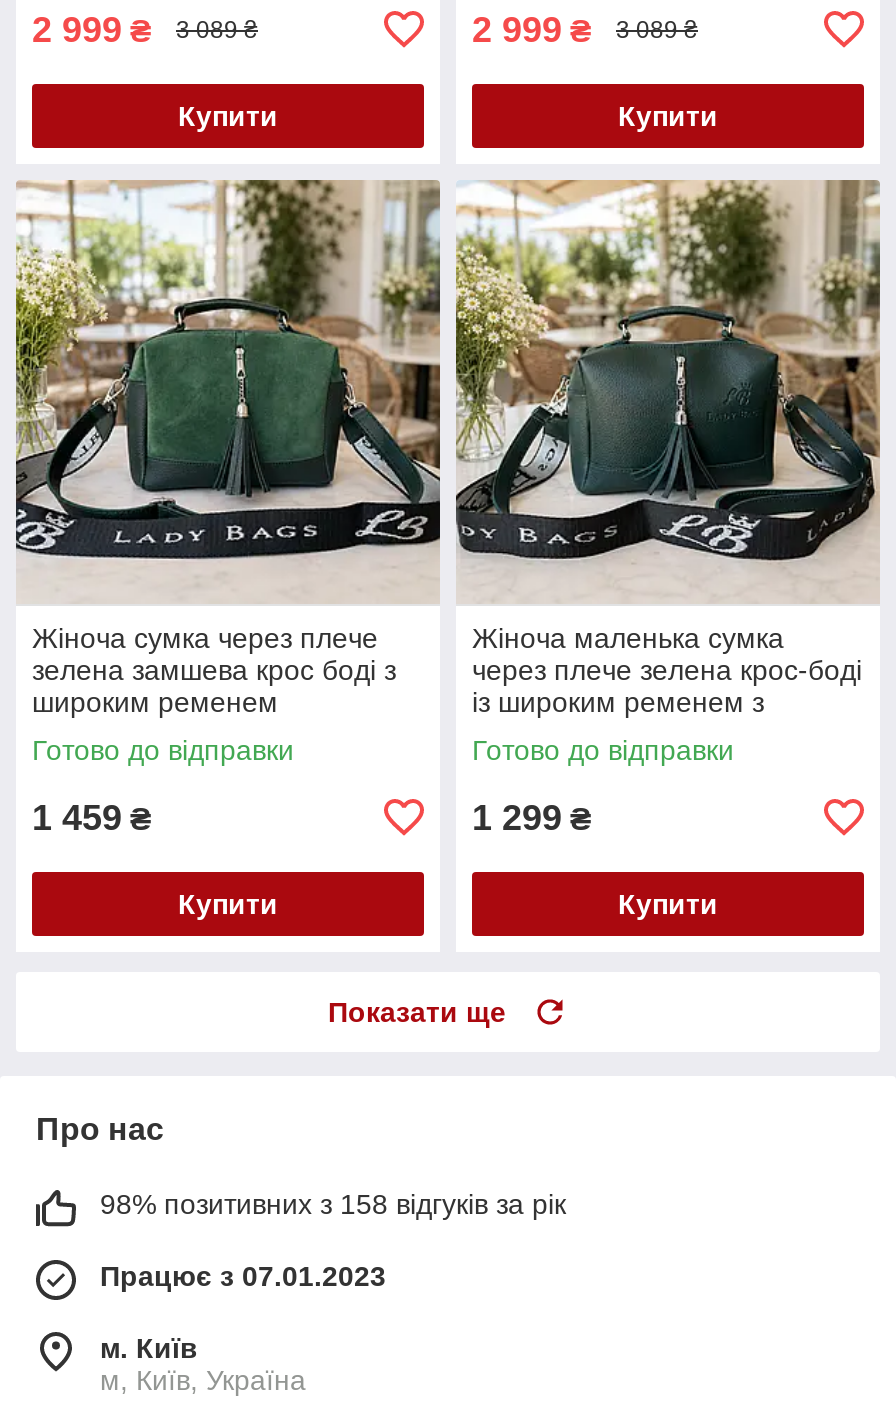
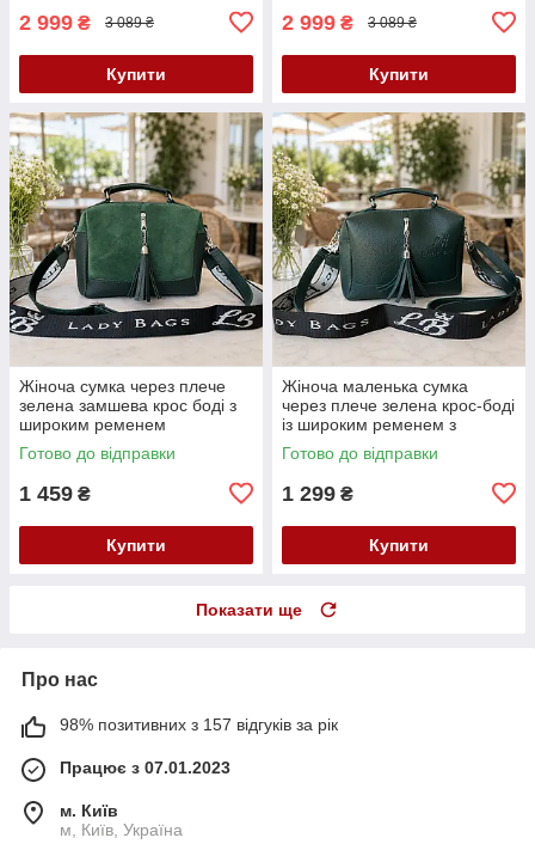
- 98% позитивних з 158 відгуків за рік
+ 98% позитивних з 157 відгуків за рік
